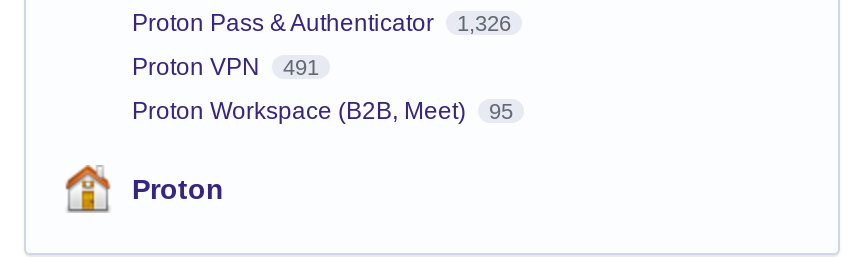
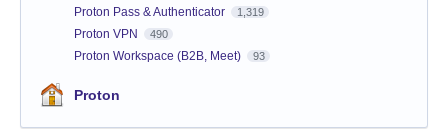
- Proton Pass & Authenticator 1,326
+ Proton Pass & Authenticator 1,319

- Proton VPN 491
+ Proton VPN 490

- Proton Workspace (B2B, Meet) 95
+ Proton Workspace (B2B, Meet) 93
